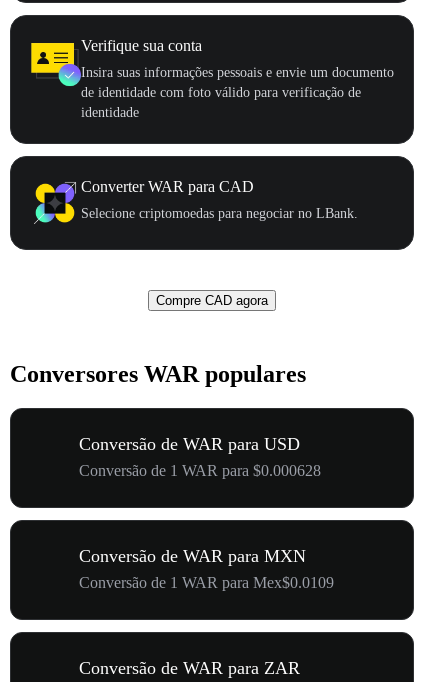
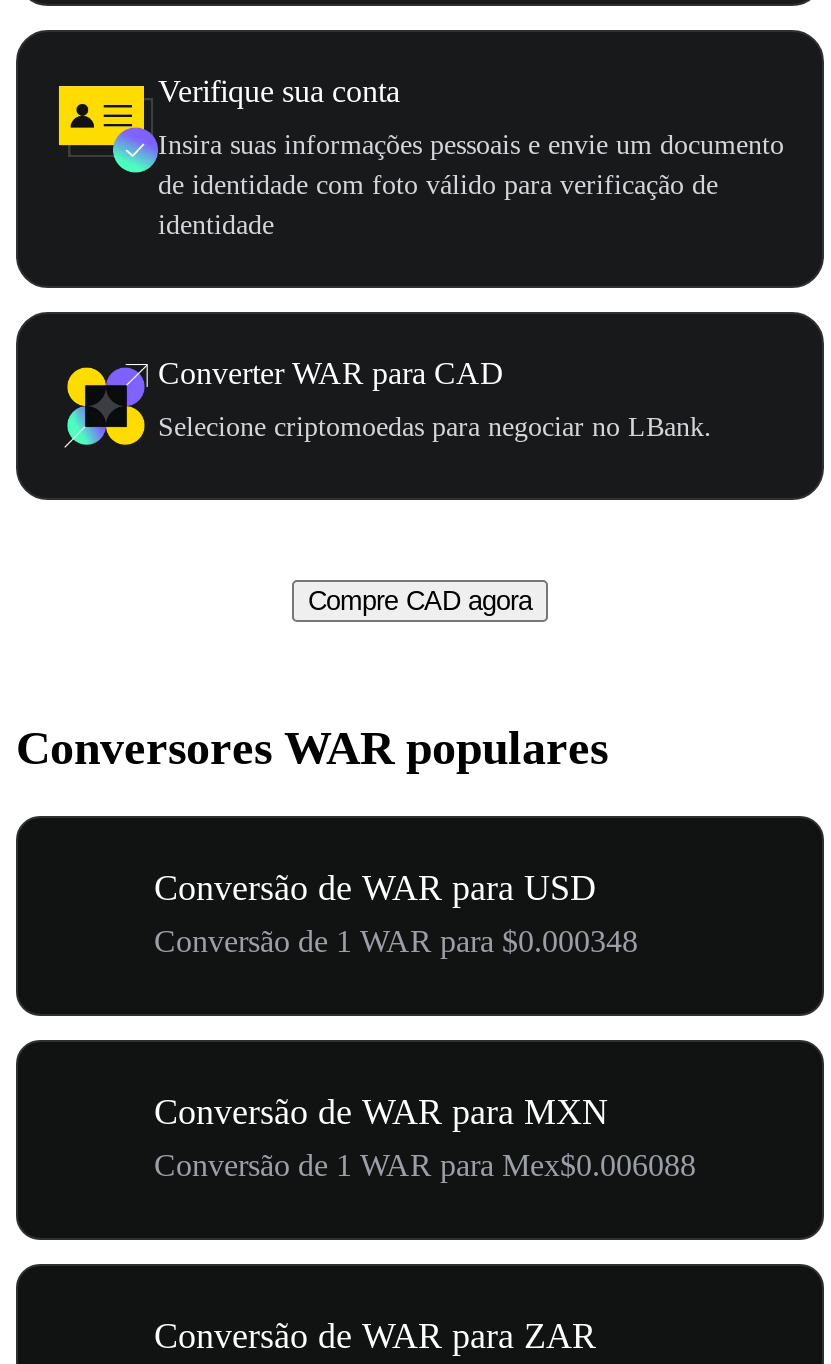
- Conversão de 1 WAR para $0.000628
+ Conversão de 1 WAR para $0.000348

- Conversão de 1 WAR para Mex$0.0109
+ Conversão de 1 WAR para Mex$0.006088
